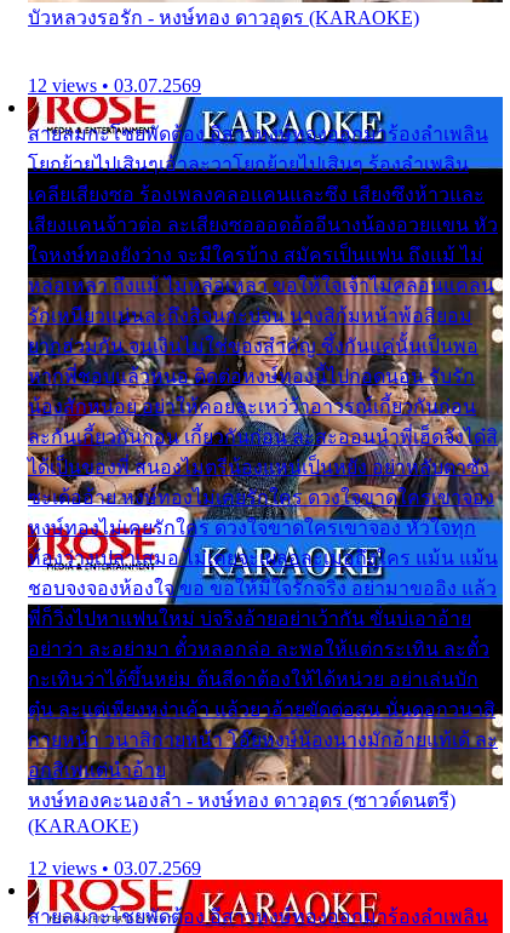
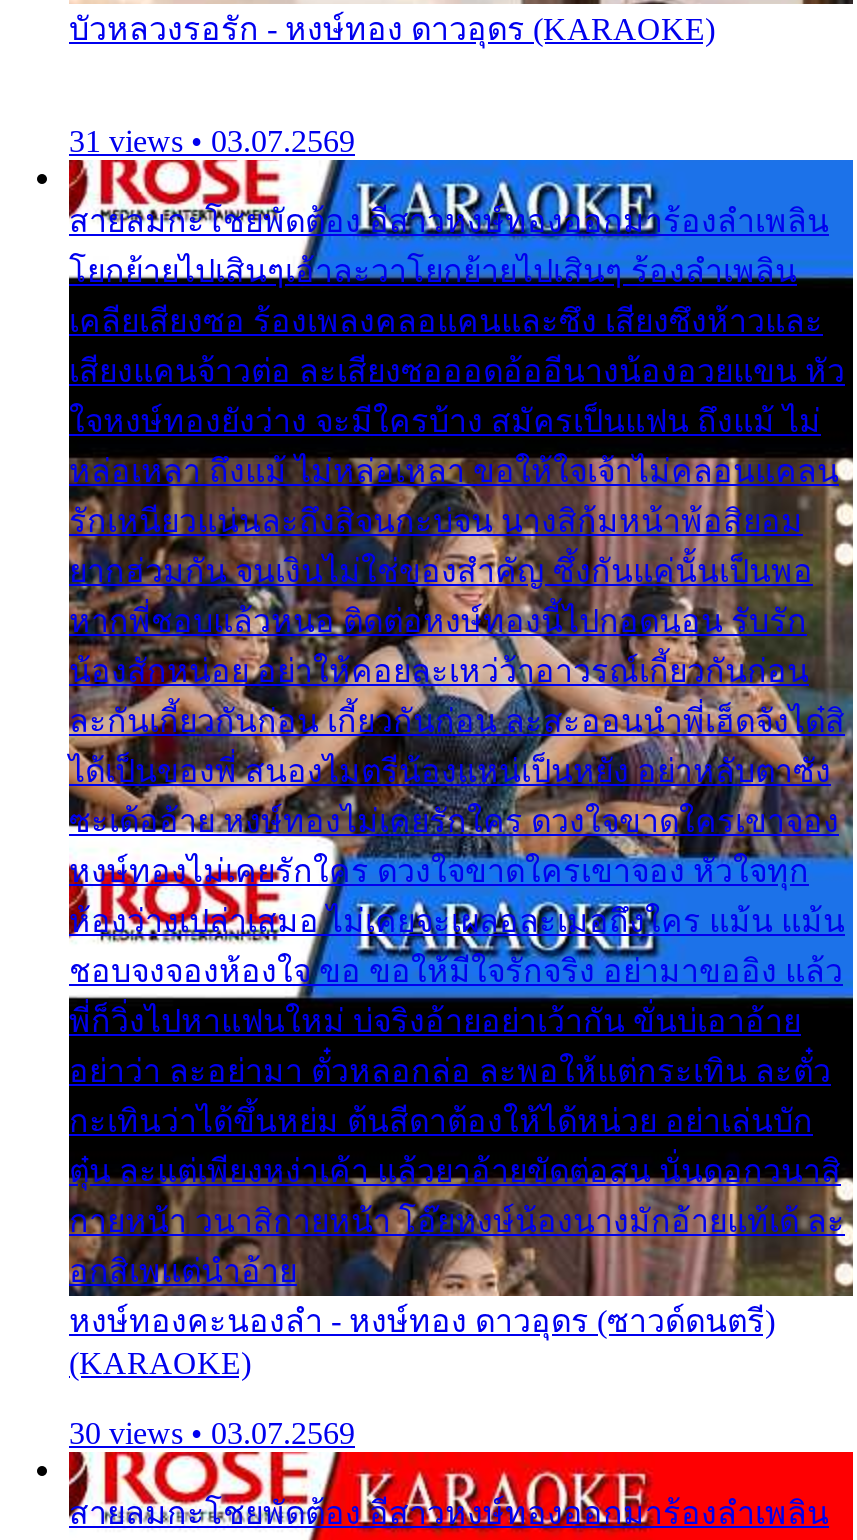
- 12 views • 03.07.2569
+ 31 views • 03.07.2569

- 12 views • 03.07.2569
+ 30 views • 03.07.2569
